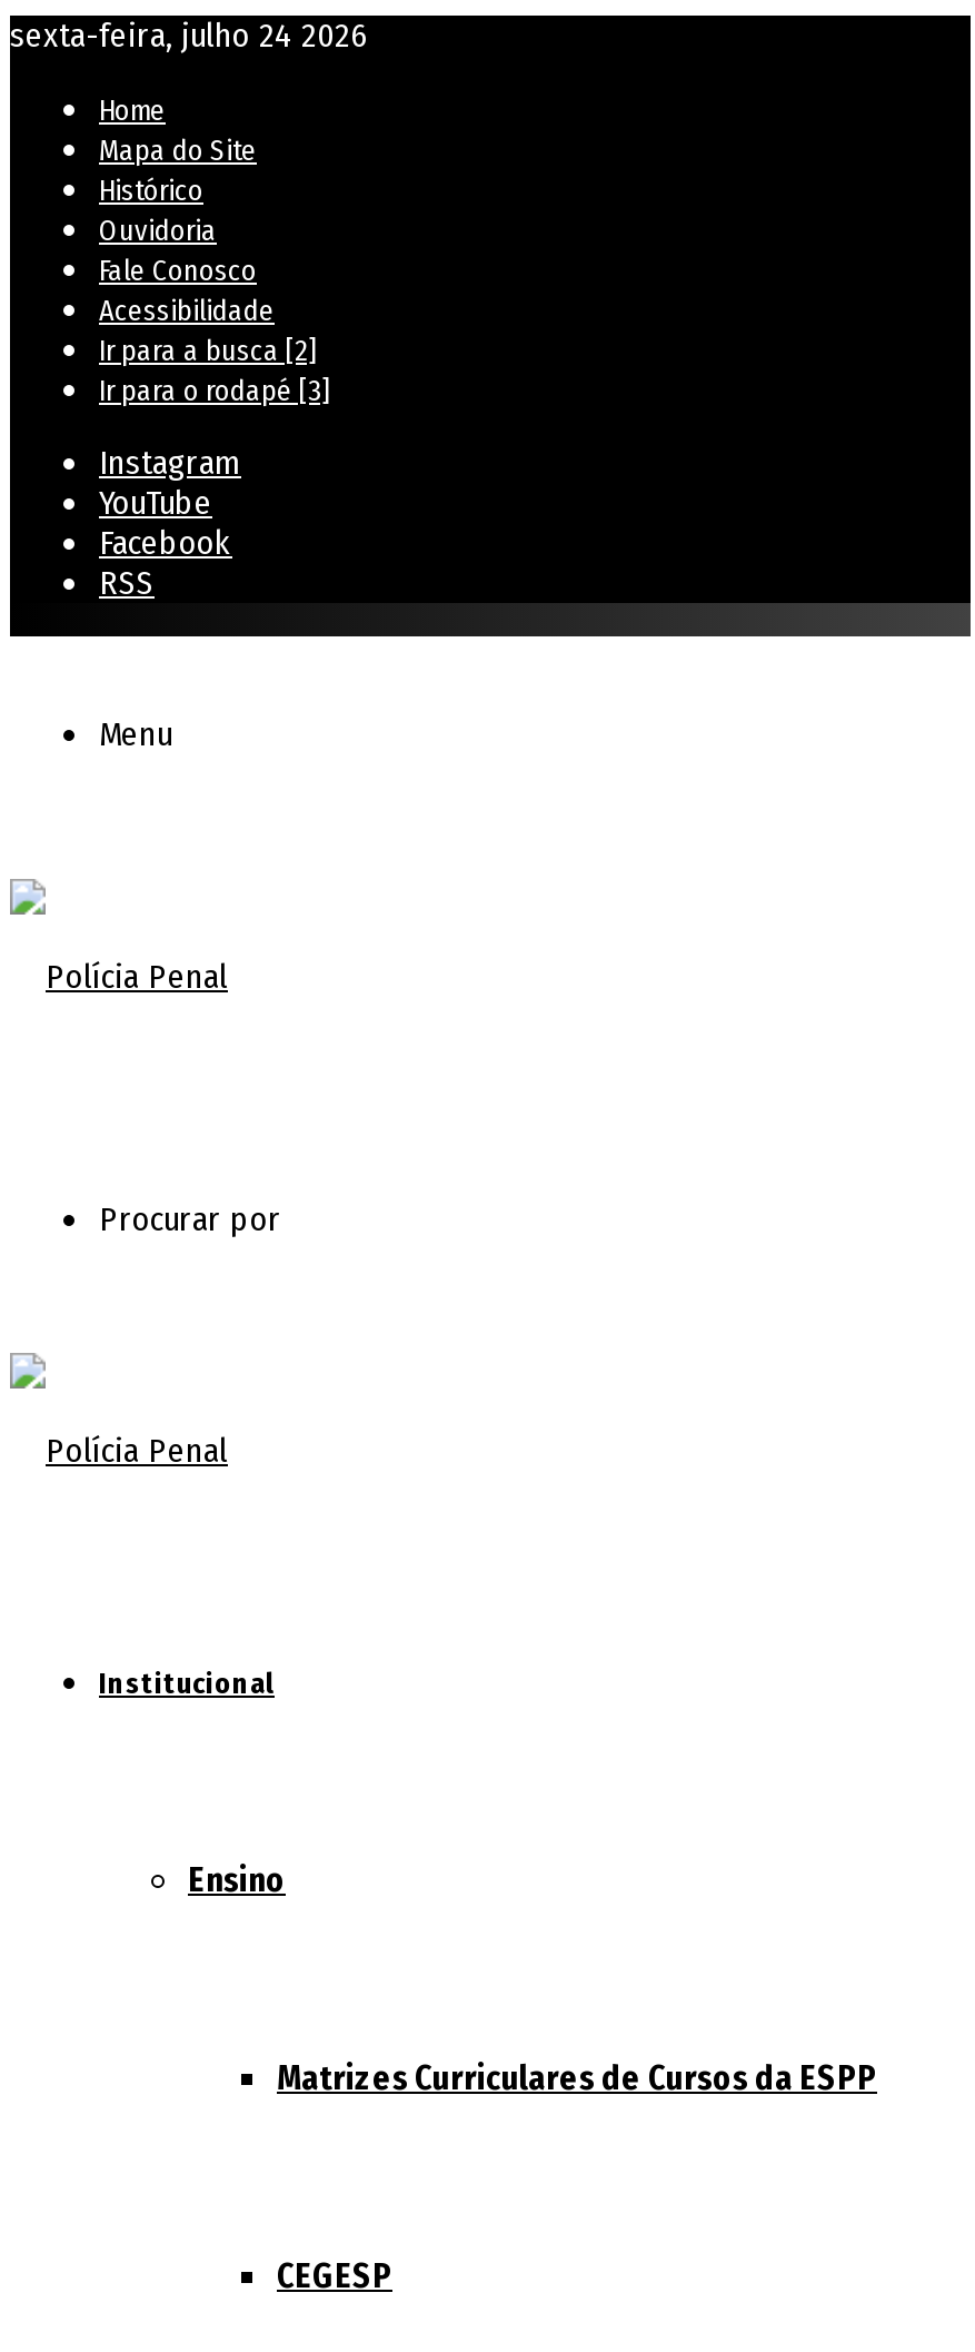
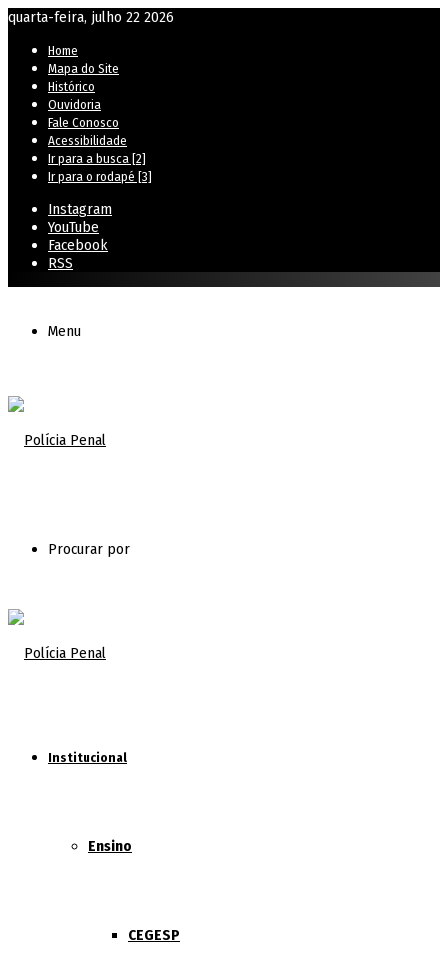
- sexta-feira, julho 24 2026
+ quarta-feira, julho 22 2026

- Matrizes Curriculares de Cursos da ESPP
